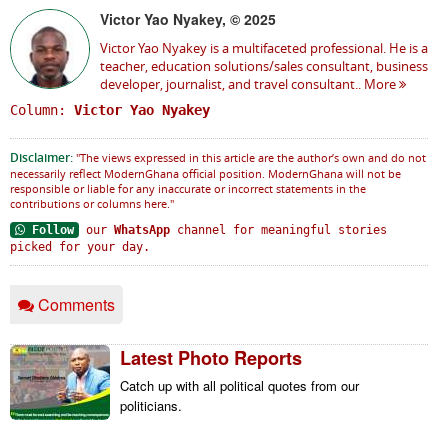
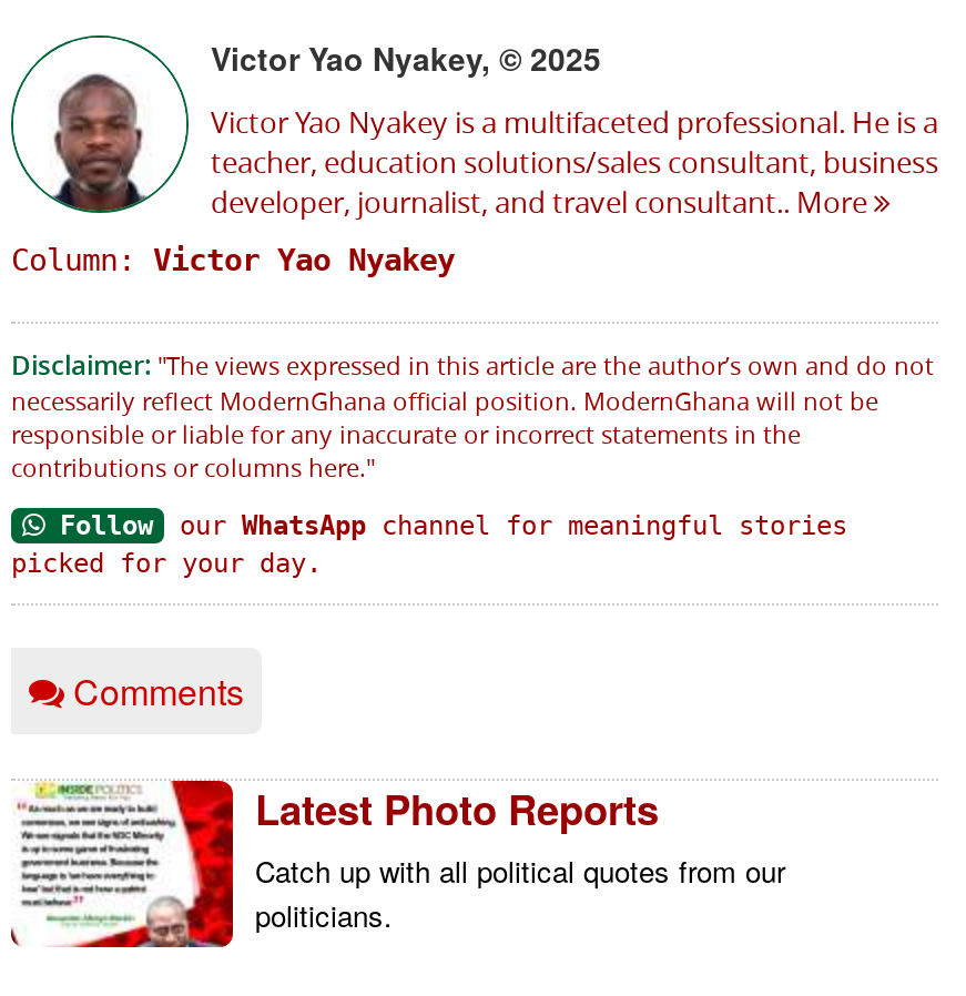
- [image]
+ [image]
